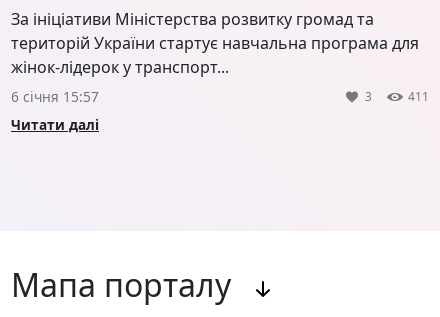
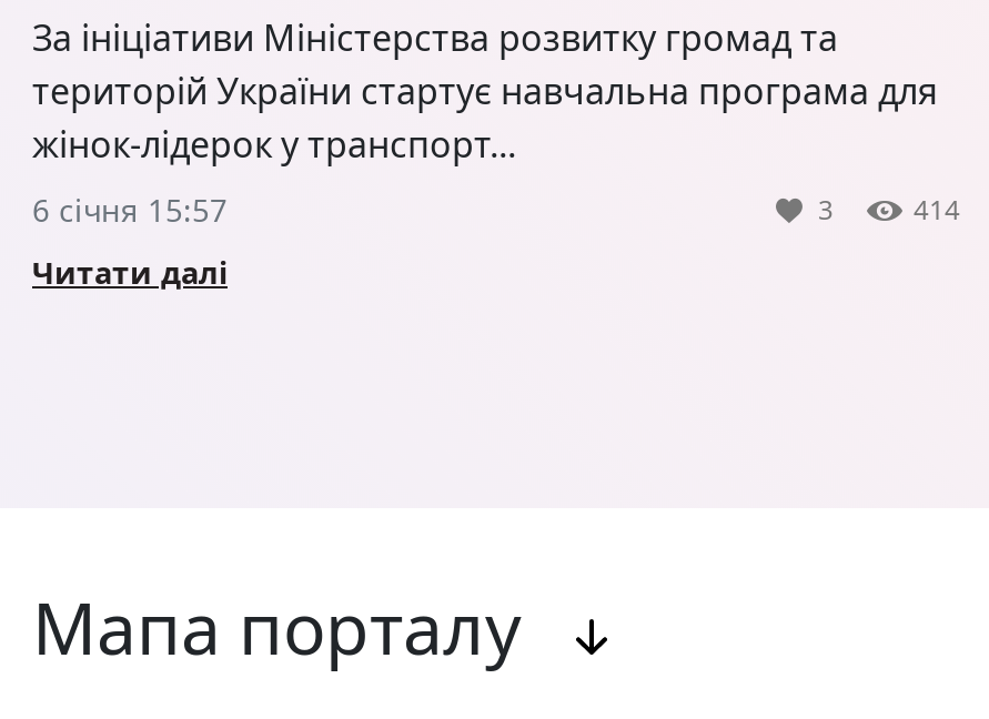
- 411
+ 414
